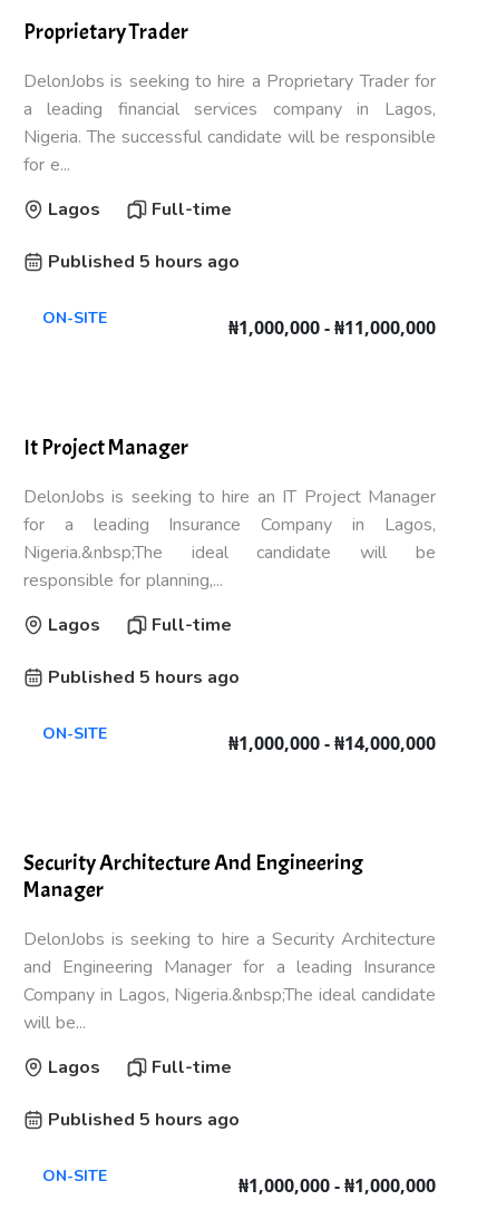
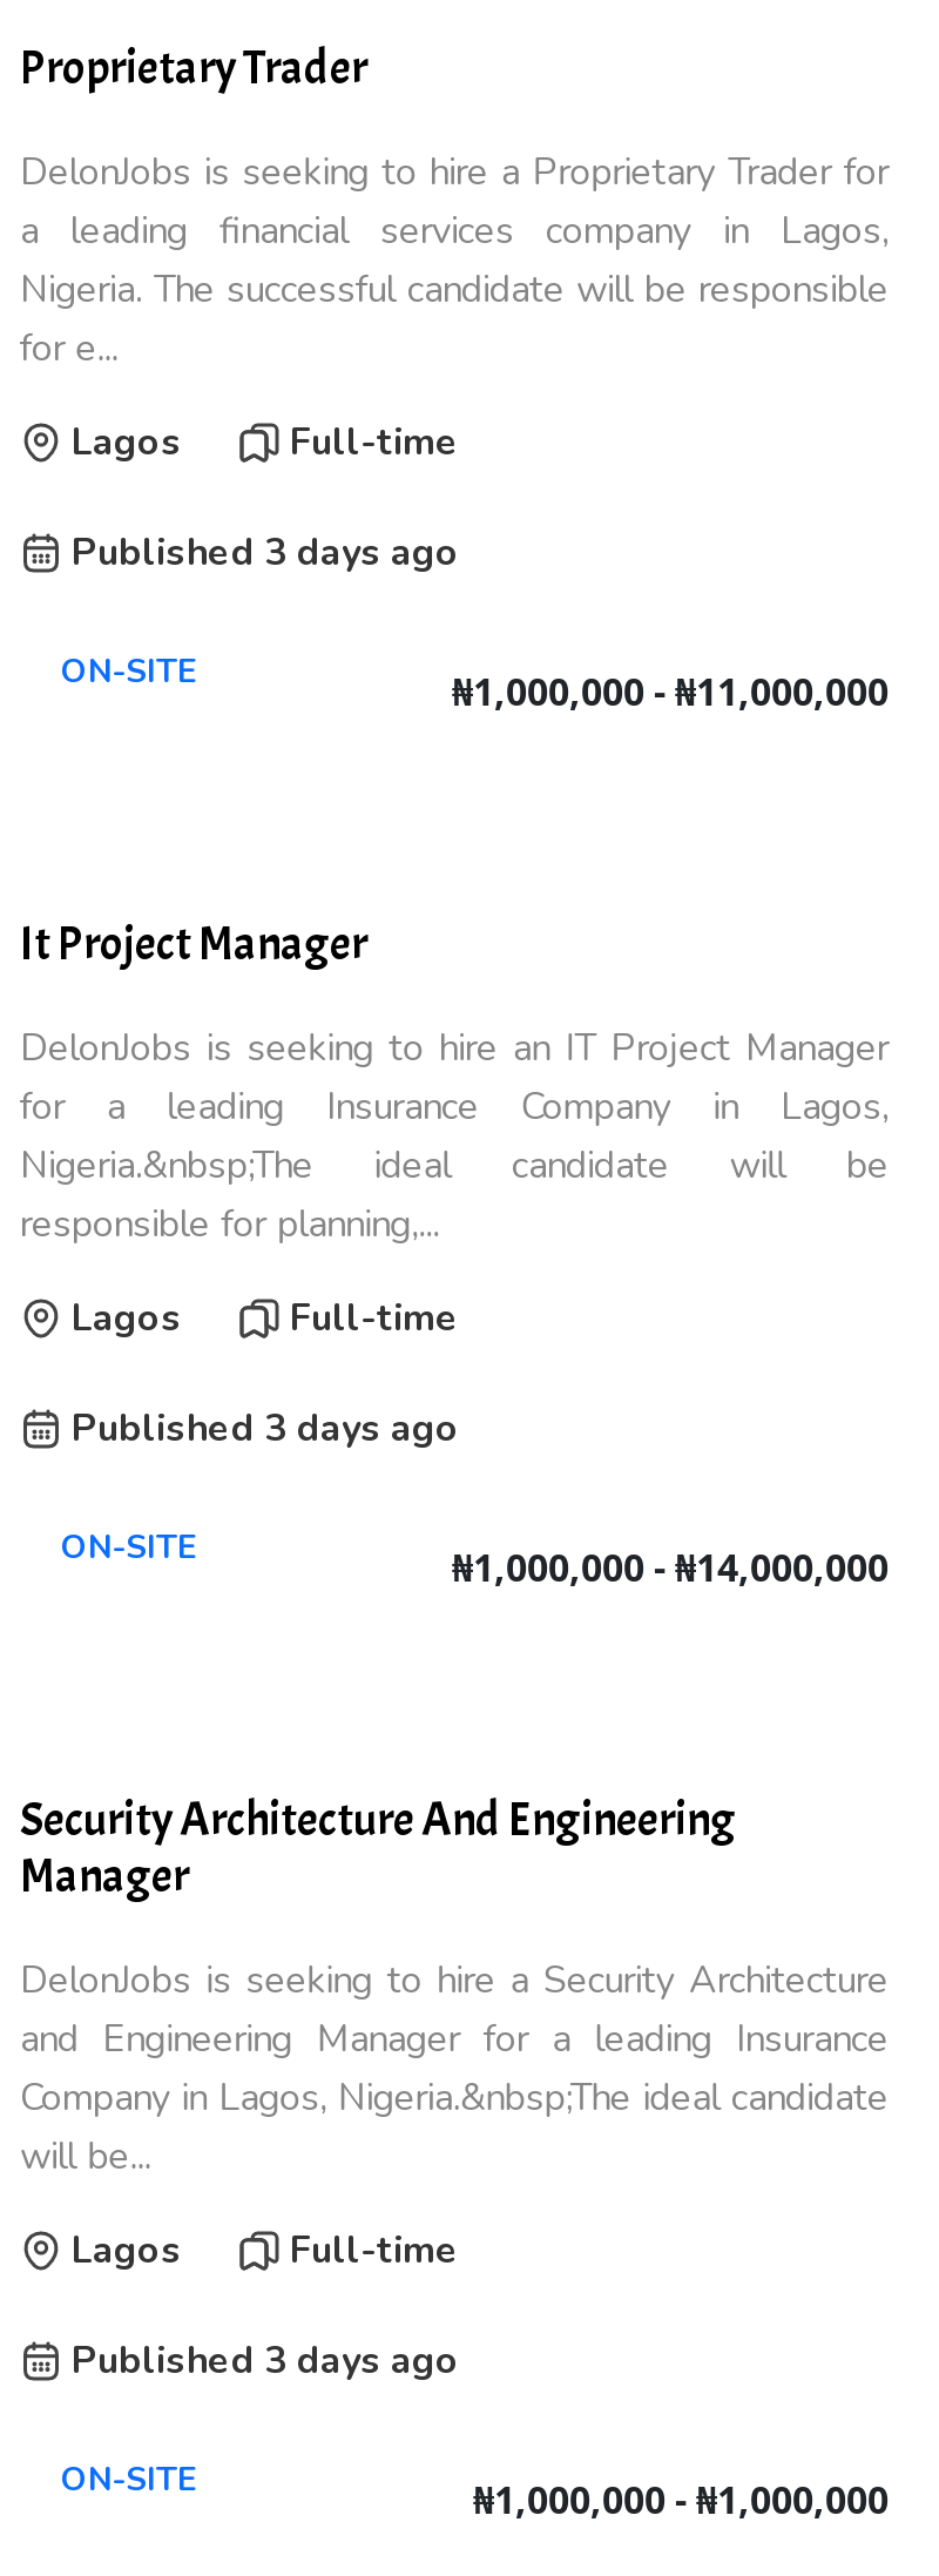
- Published 5 hours ago
+ Published 3 days ago

- Published 5 hours ago
+ Published 3 days ago

- Published 5 hours ago
+ Published 3 days ago
